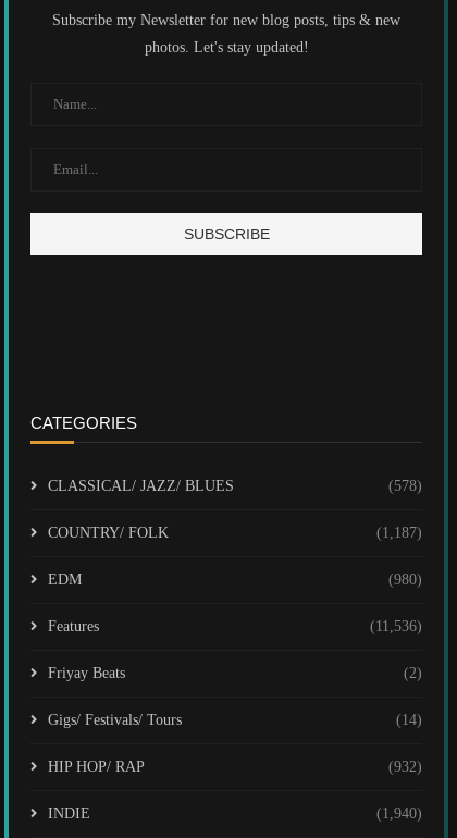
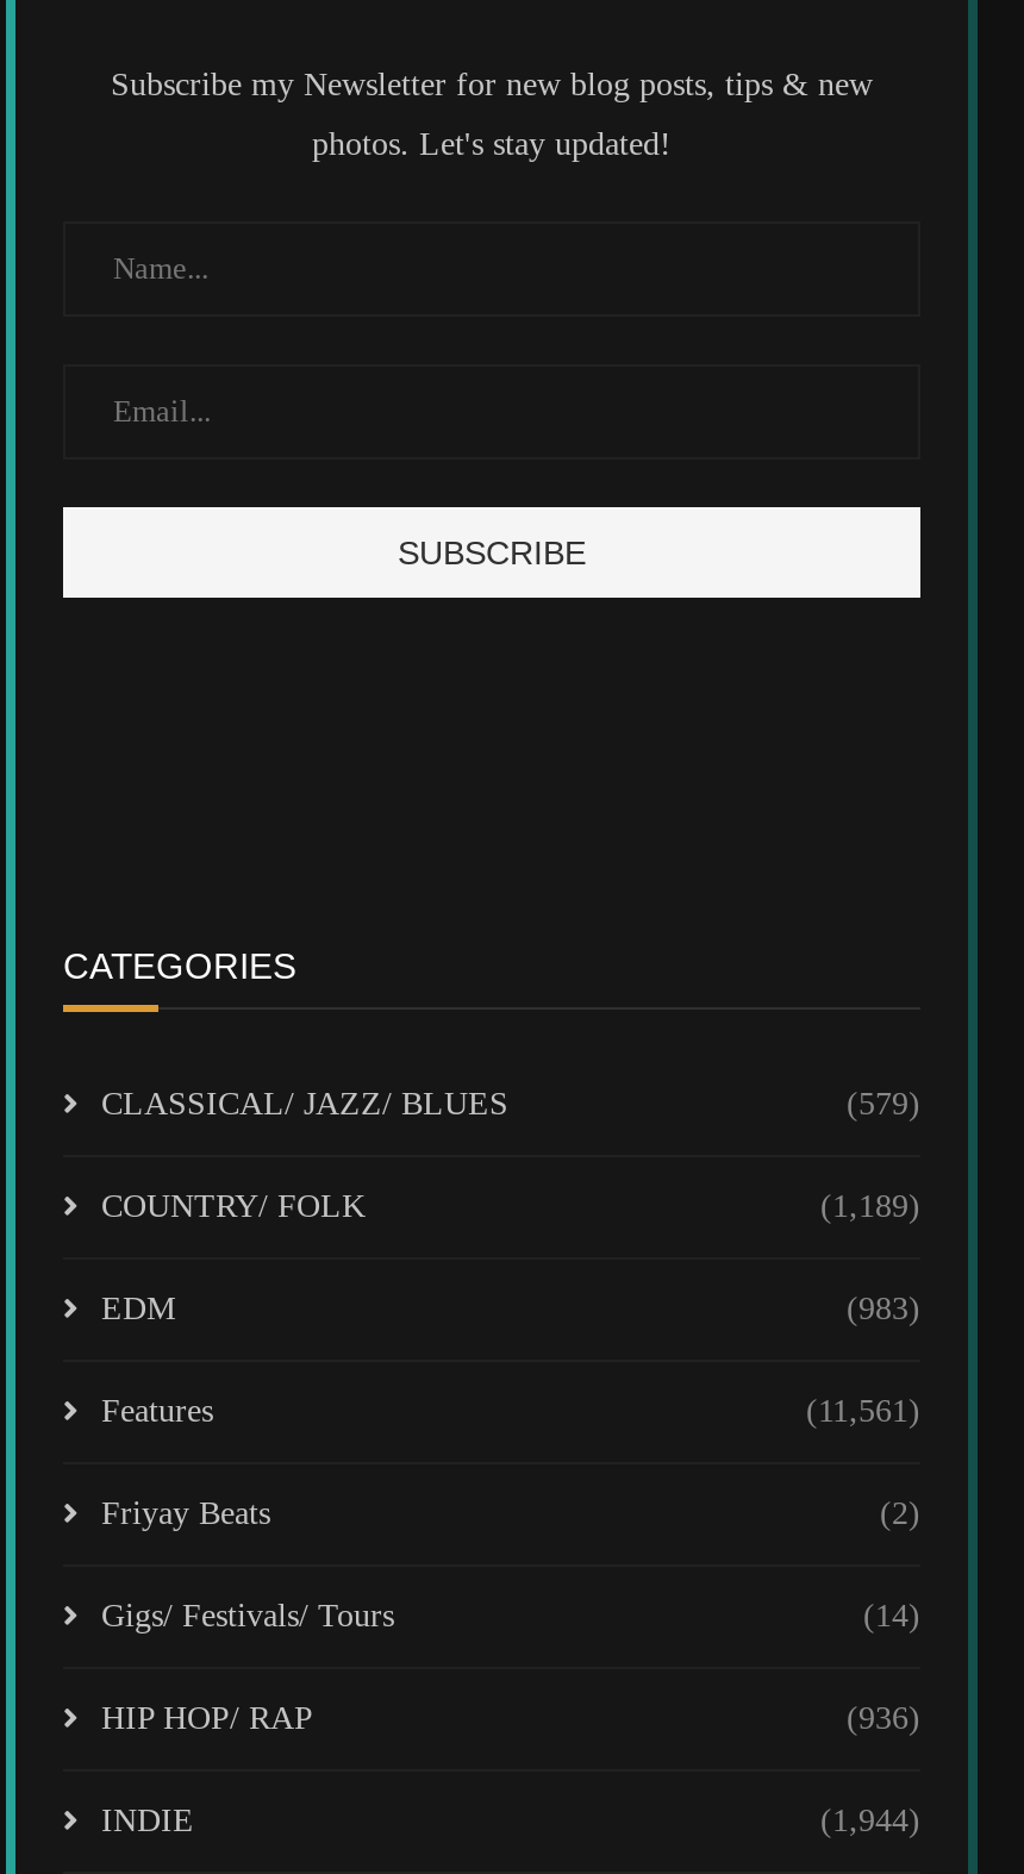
- (578)
+ (579)

- (1,187)
+ (1,189)

- (980)
+ (983)

- (11,536)
+ (11,561)

- (932)
+ (936)

- (1,940)
+ (1,944)
